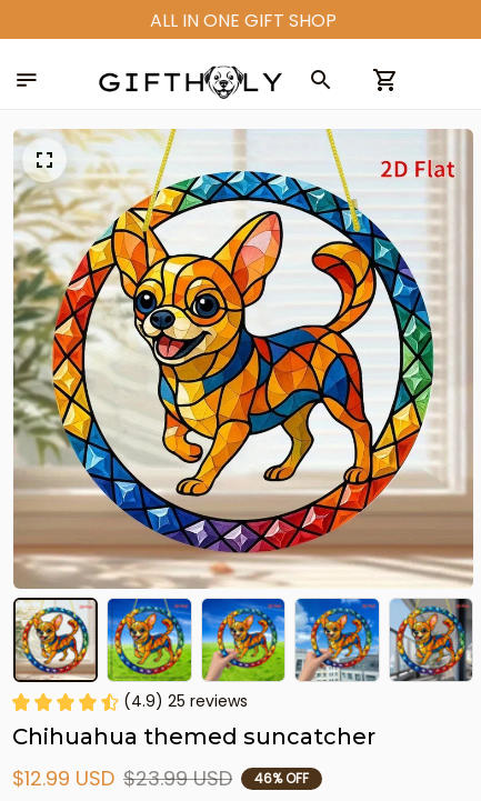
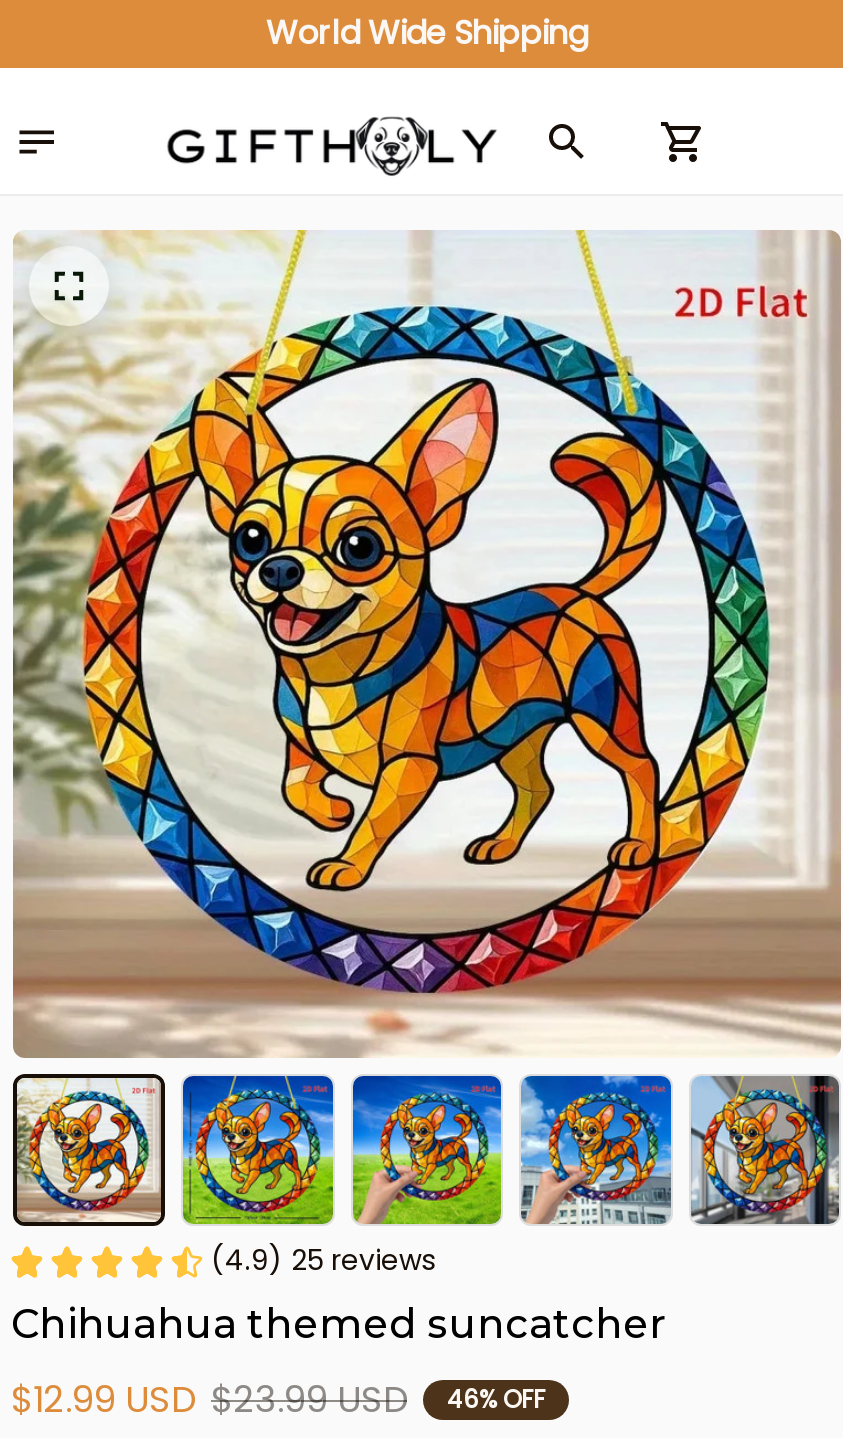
- ALL IN ONE GIFT SHOP
+ World Wide Shipping
